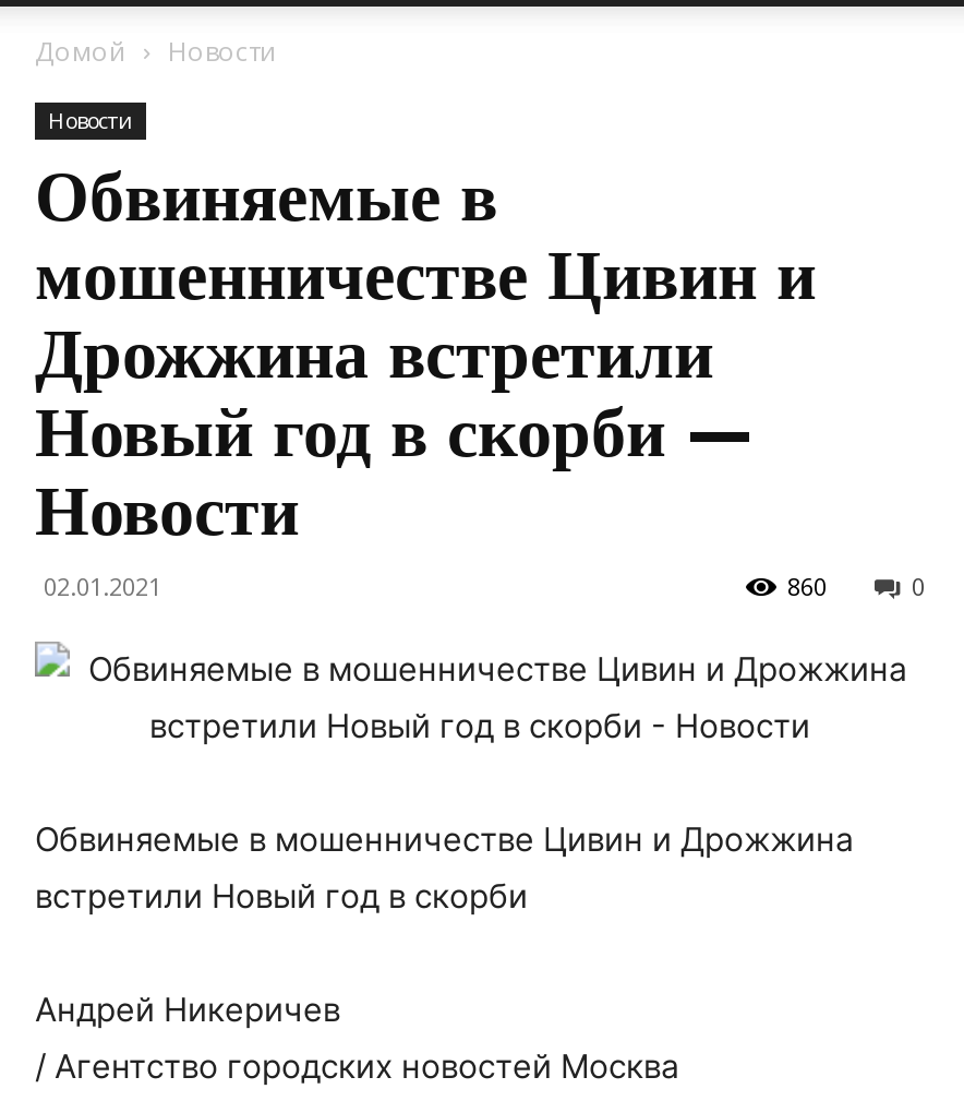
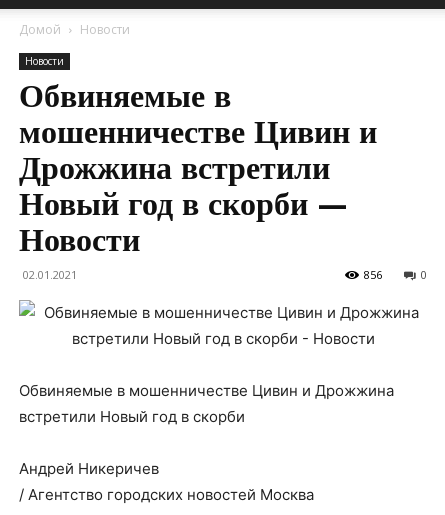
- 860
+ 856
